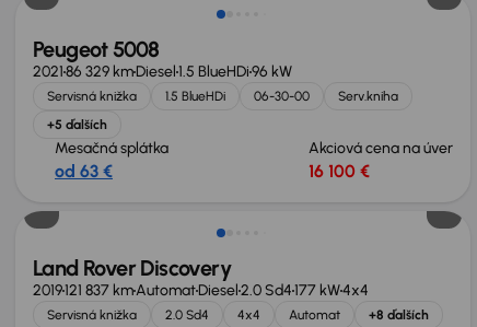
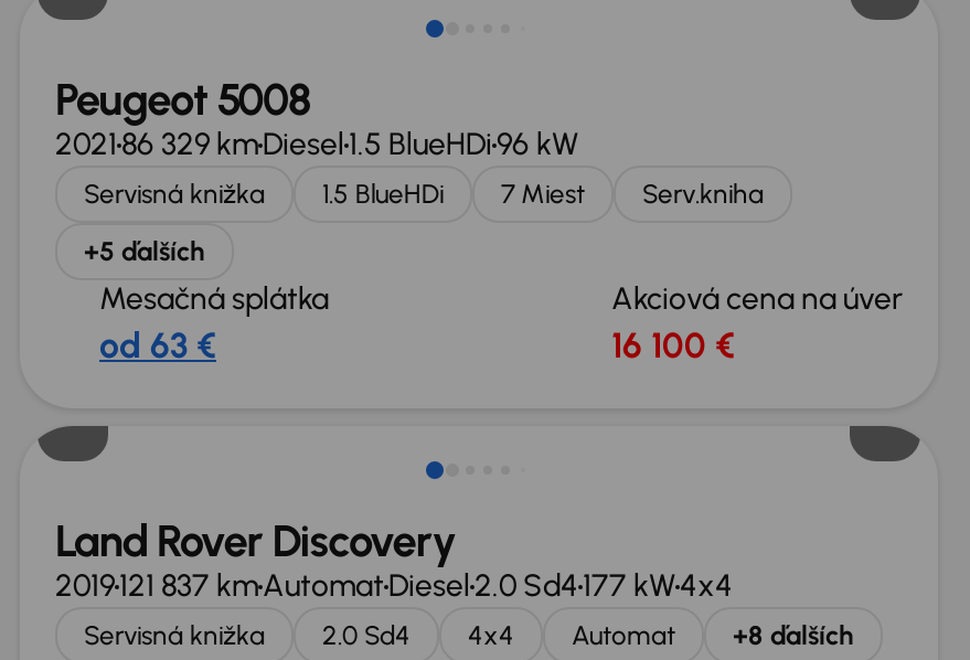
- Servisná knižka 1.5 BlueHDi 06-30-00 Serv.kniha
+ Servisná knižka 1.5 BlueHDi 7 Miest Serv.kniha
